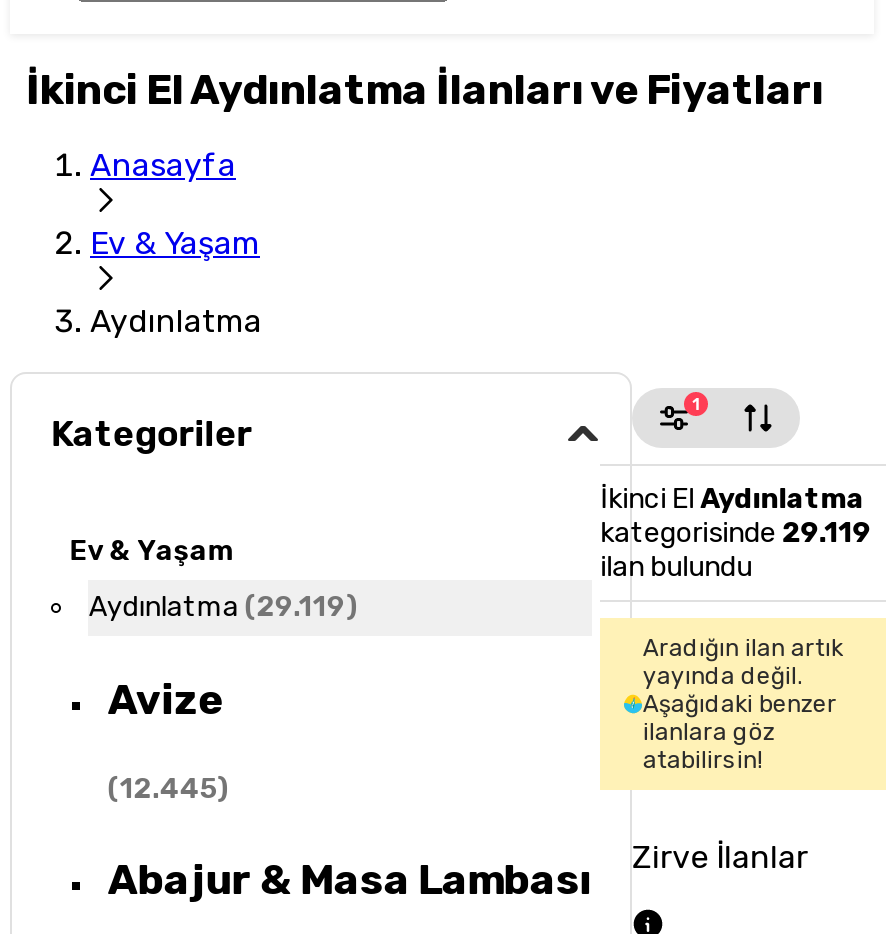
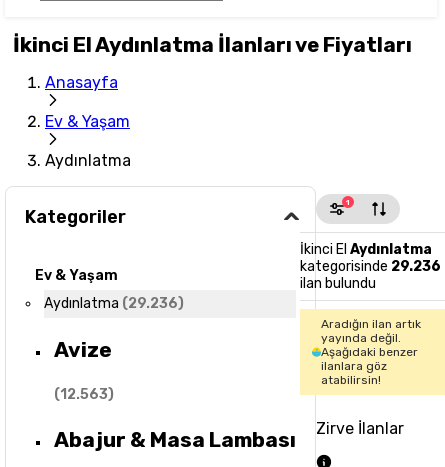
- kategorisinde 29.119
+ kategorisinde 29.236

- Aydınlatma (29.119)
+ Aydınlatma (29.236)

- (12.445)
+ (12.563)
